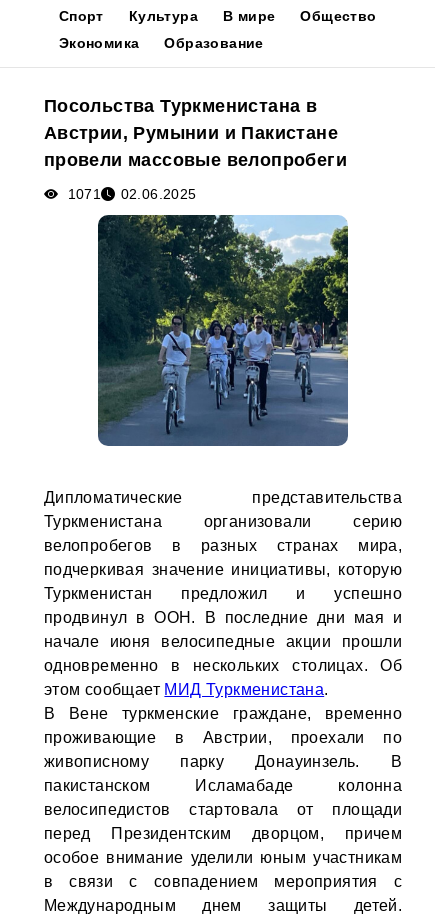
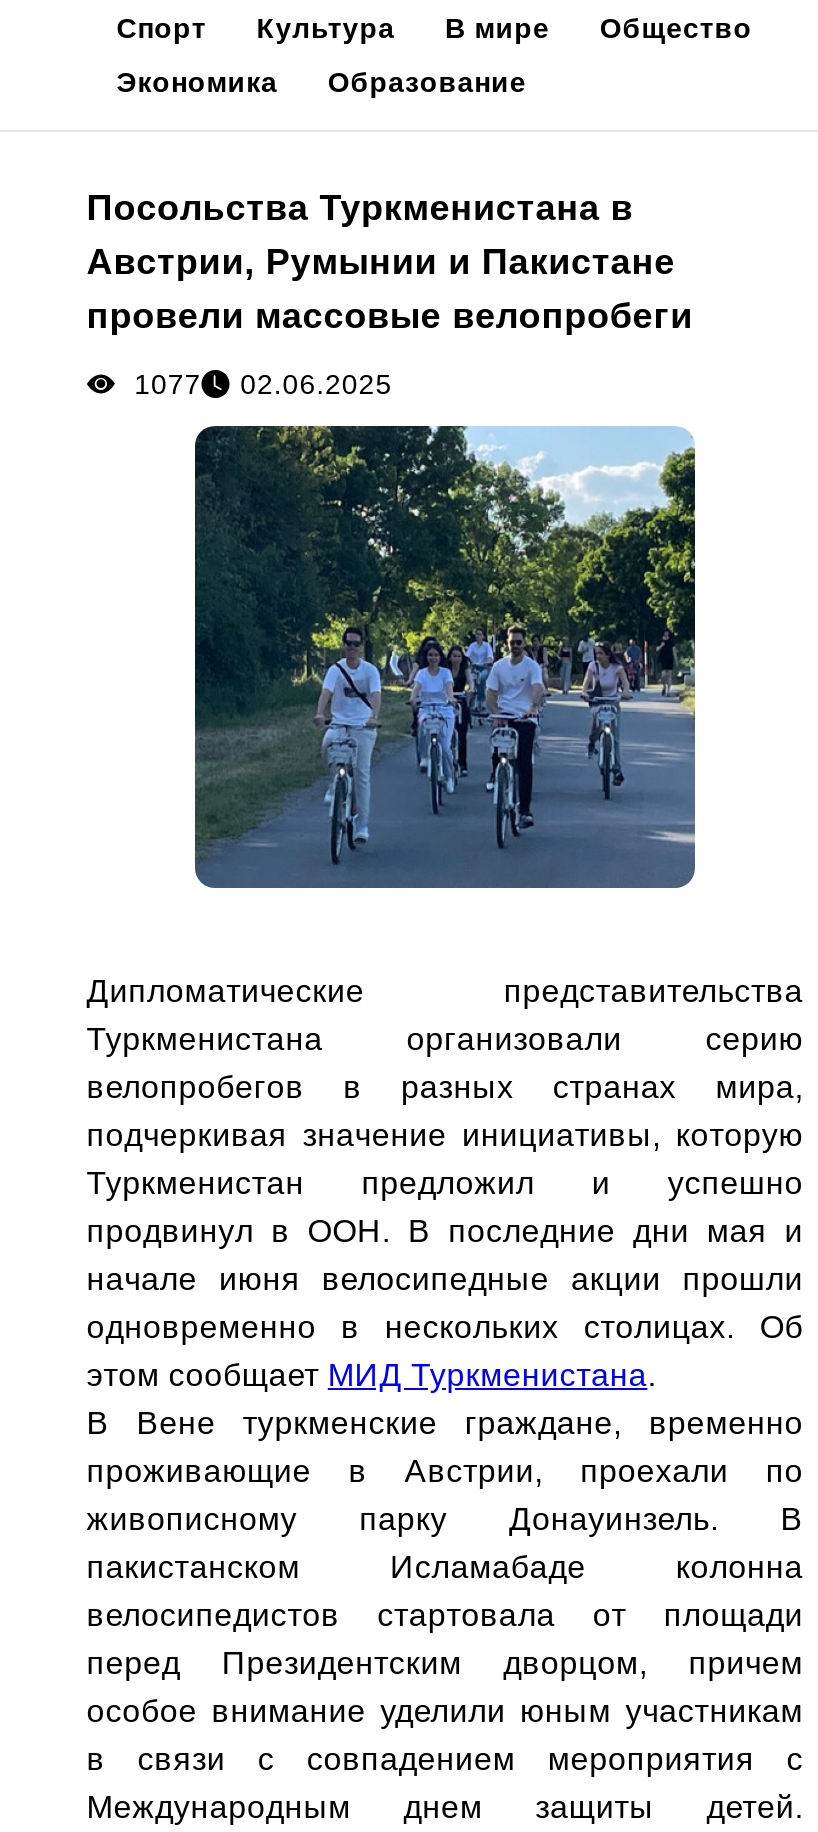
- 1071 02.06.2025
+ 1077 02.06.2025
